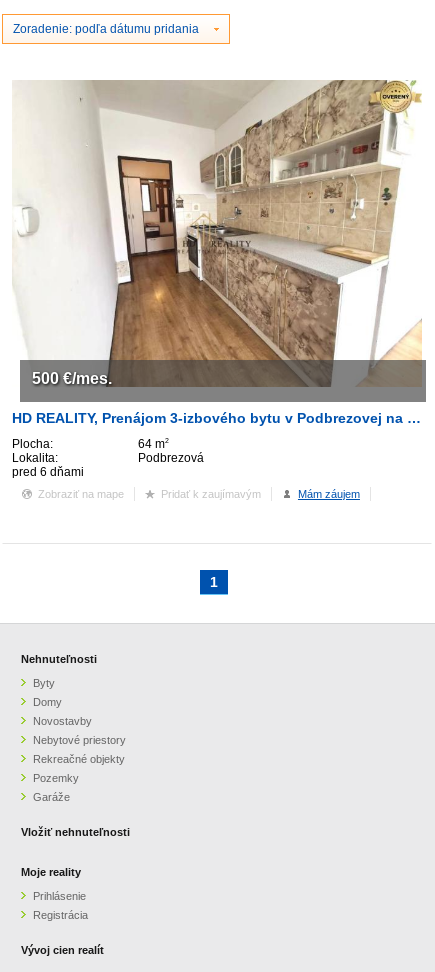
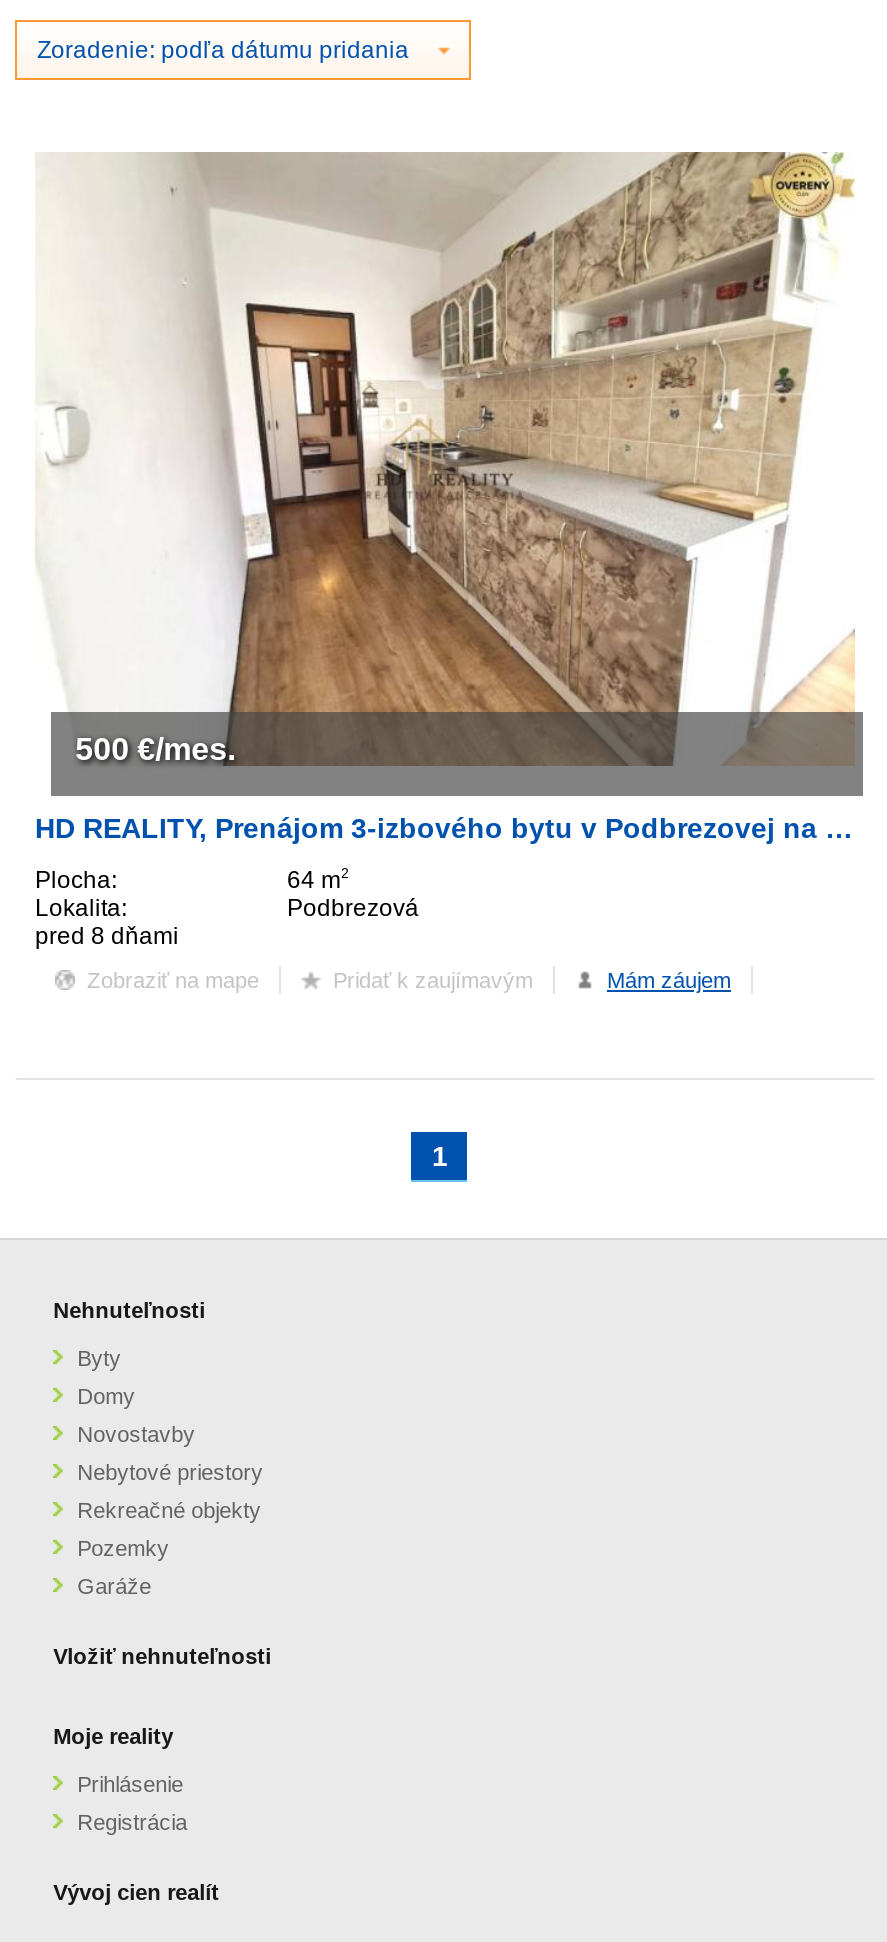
- pred 6 dňami
+ pred 8 dňami
